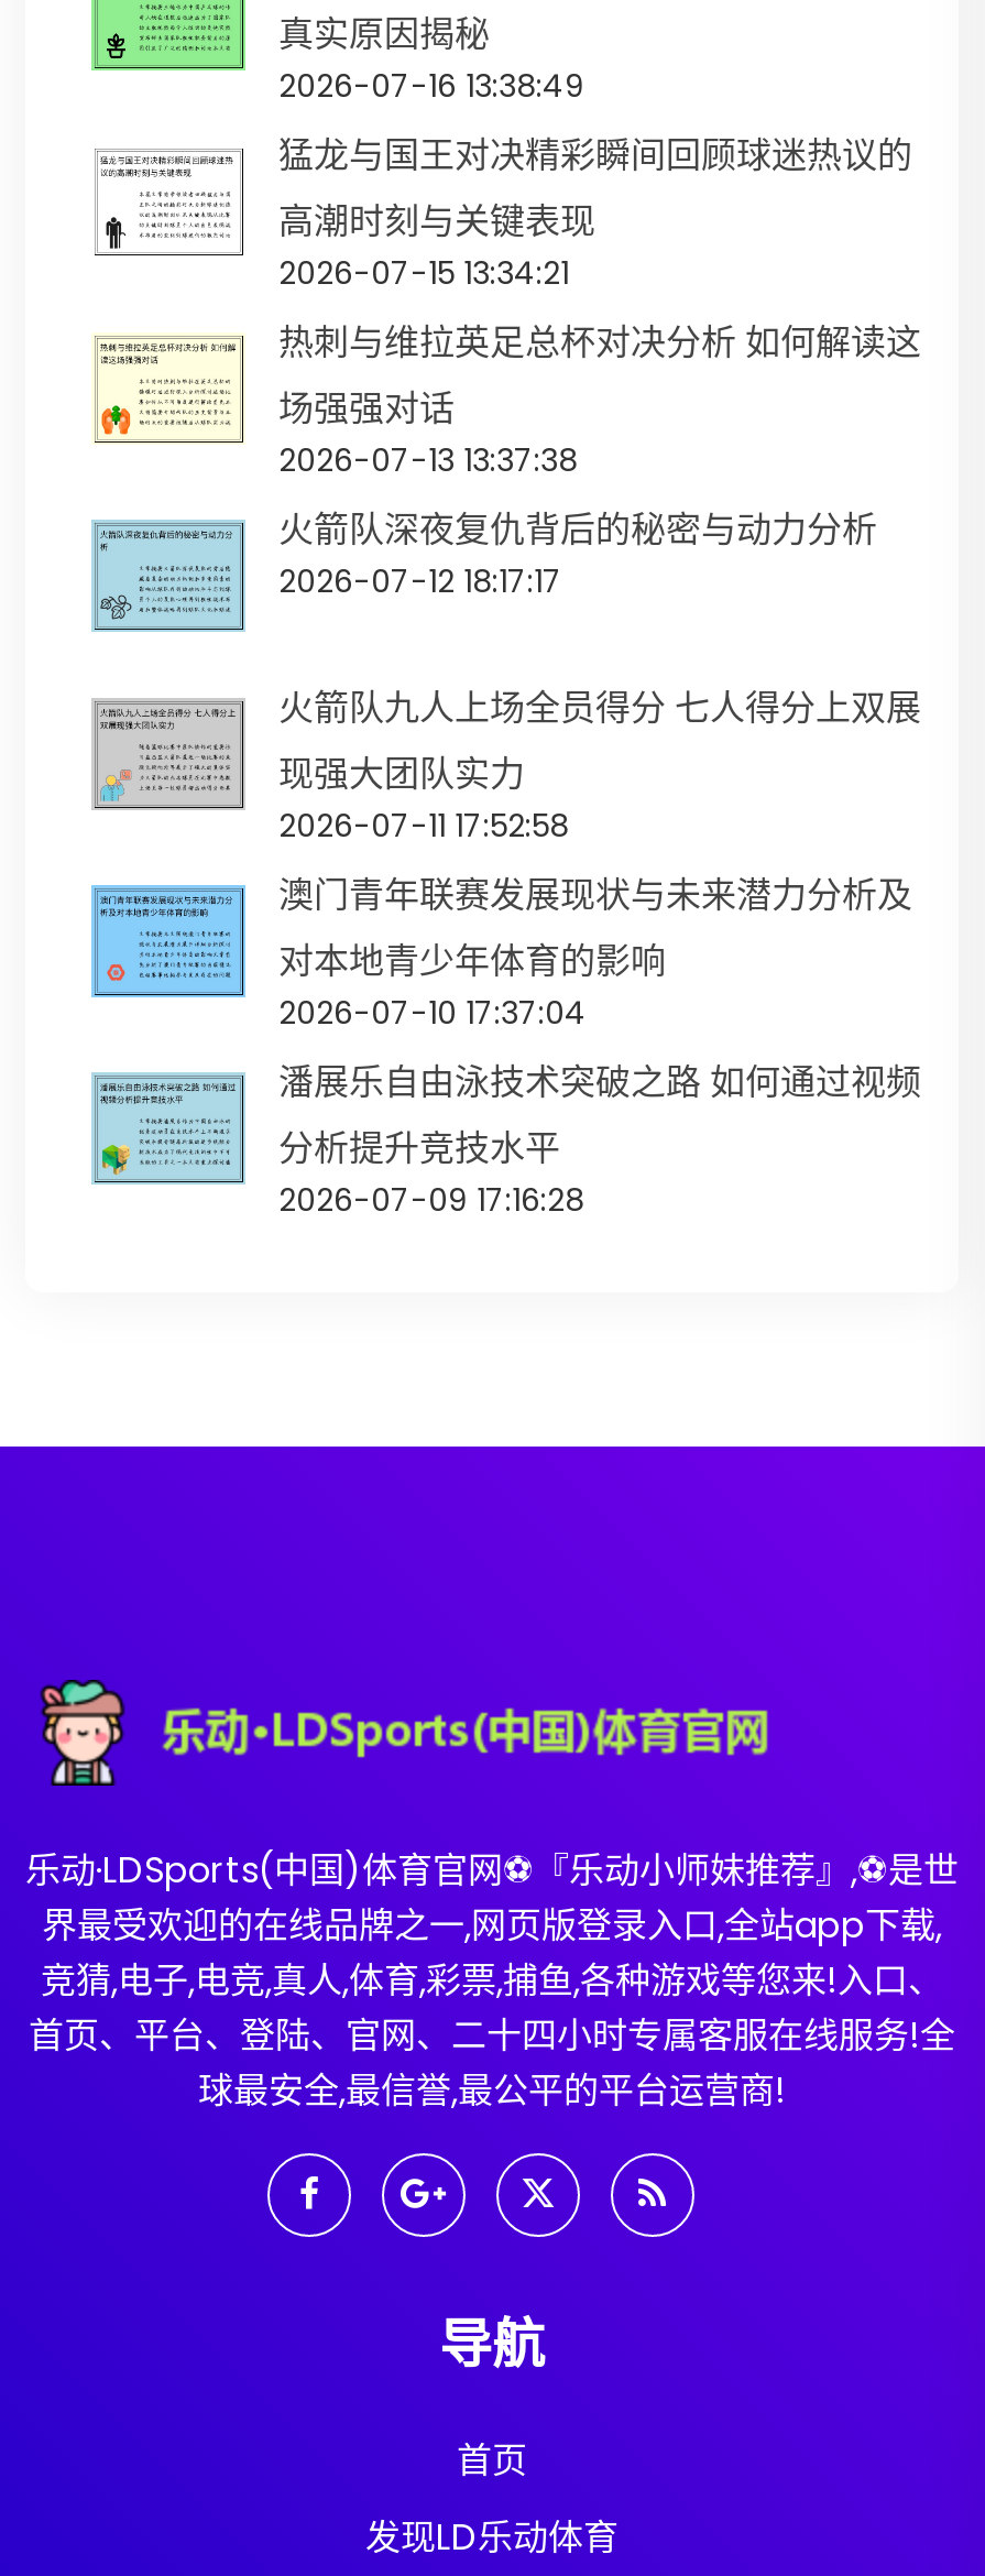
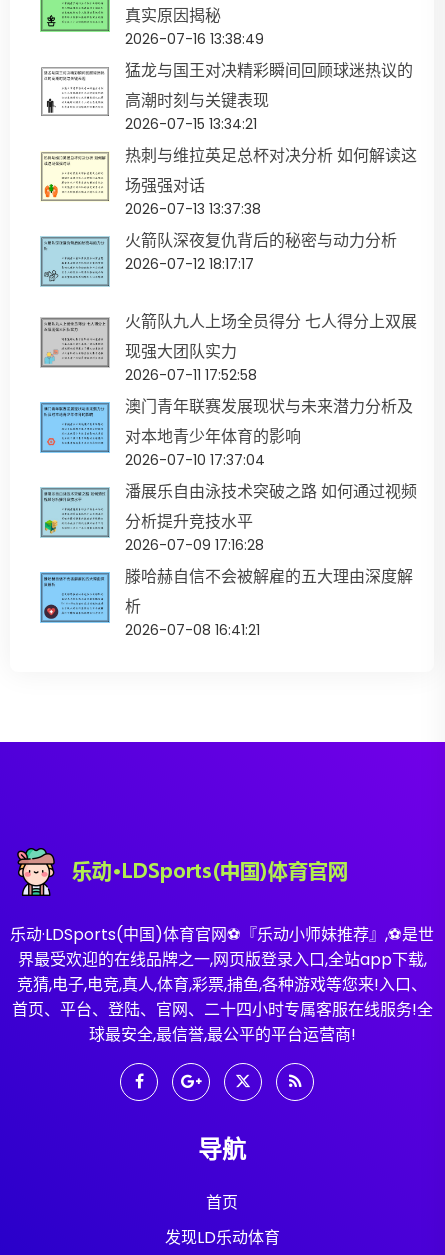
+ [image]
+ 滕哈赫自信不会被解雇的五大理由深度解
+ 析
+ 2026-07-08 16:41:21
